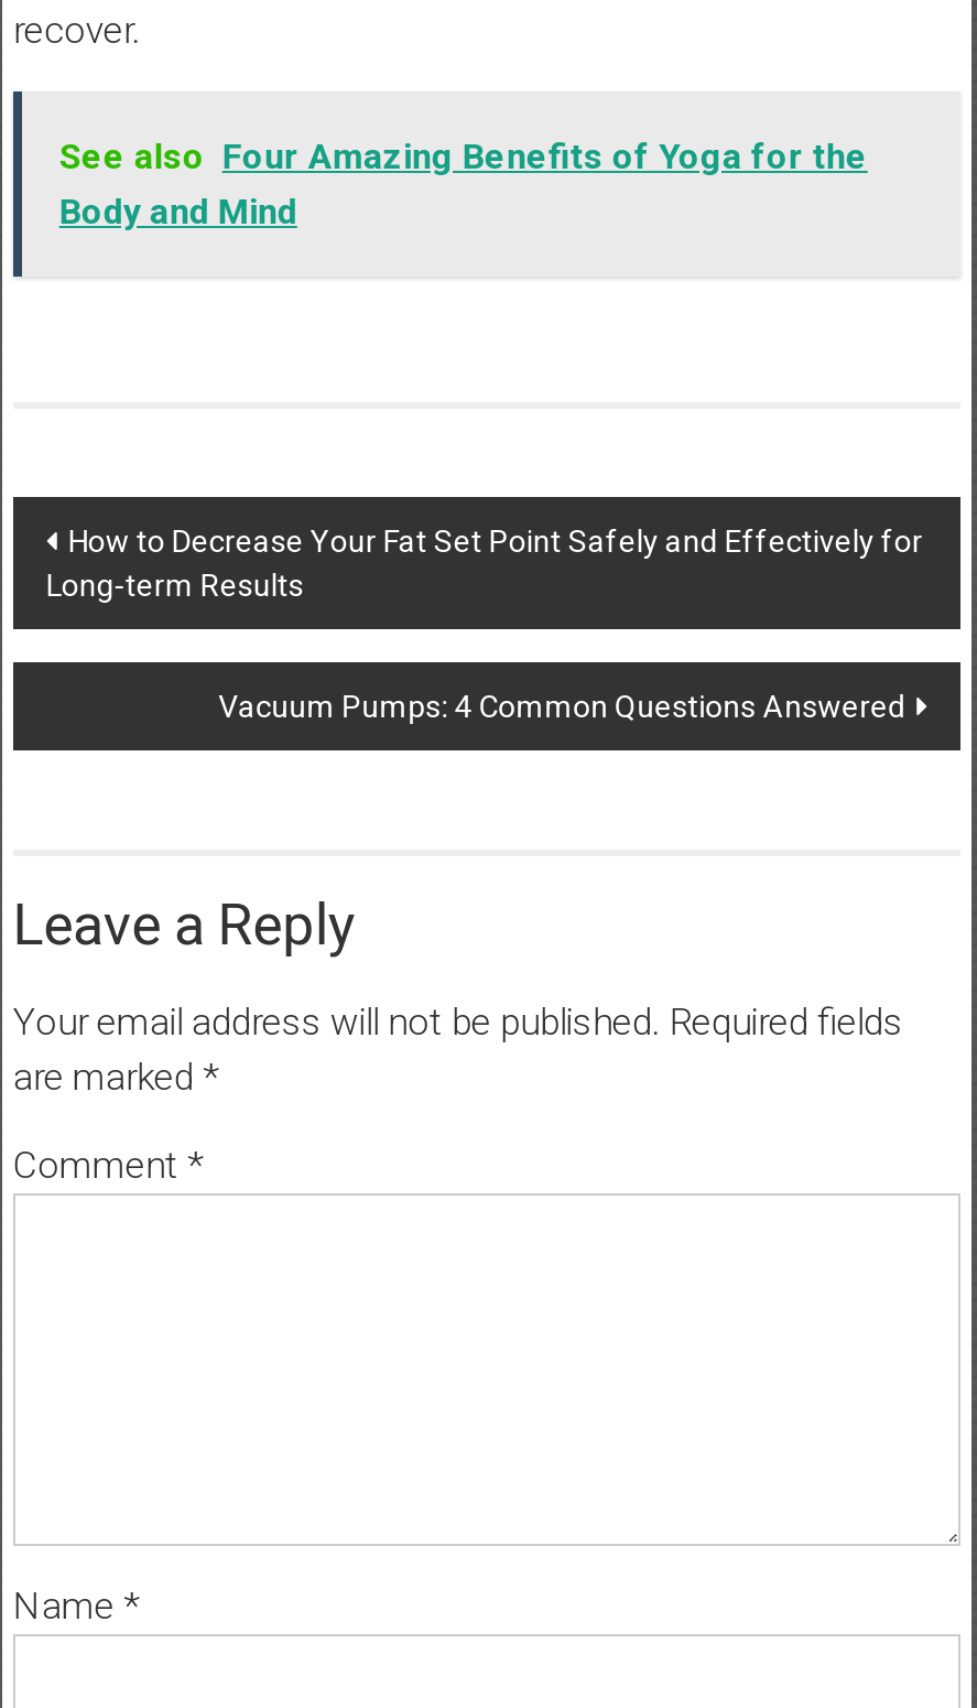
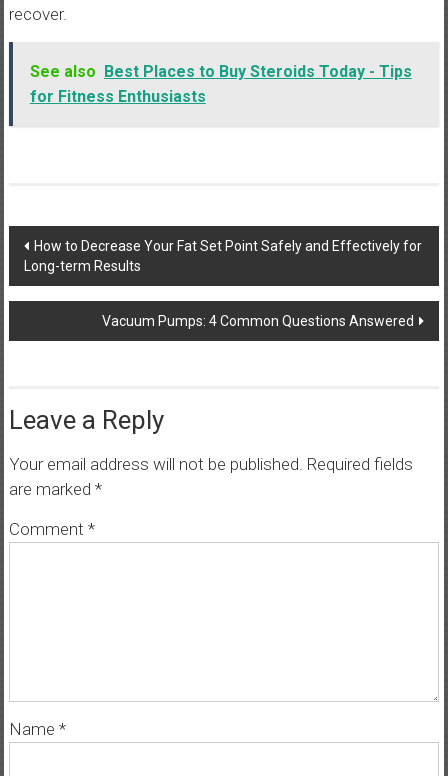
- See also Four Amazing Benefits of Yoga for the
- Body and Mind
+ See also Best Places to Buy Steroids Today - Tips
+ for Fitness Enthusiasts
